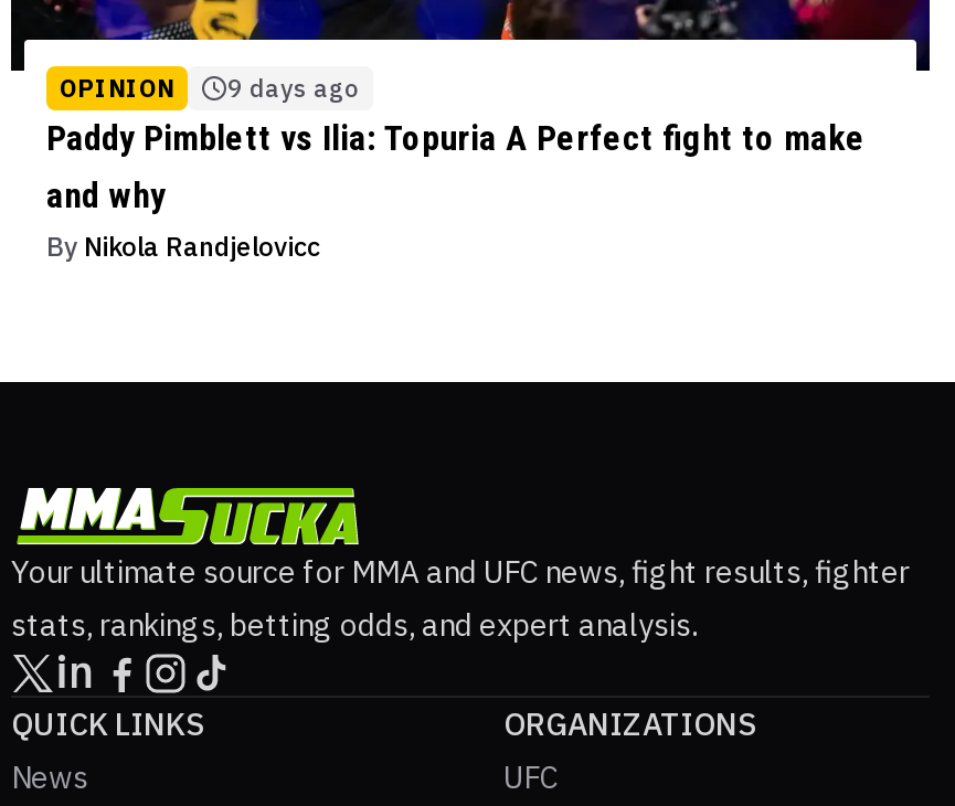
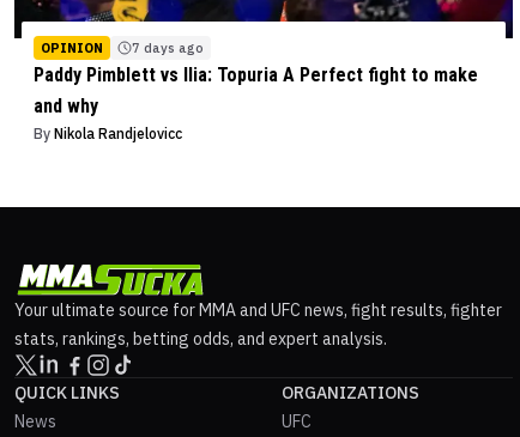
- OPINION 9 days ago
+ OPINION 7 days ago
